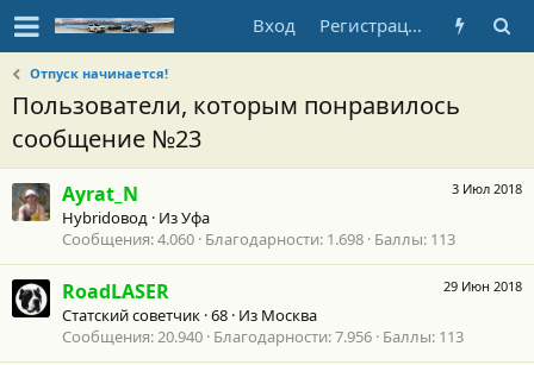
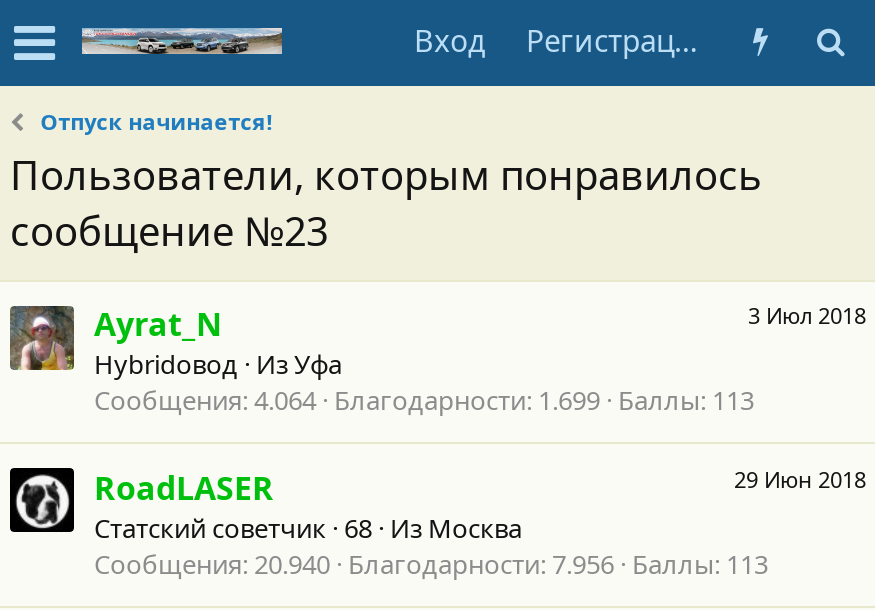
- Сообщения 4.060 Благодарности 1.698 Баллы 113
+ Сообщения 4.064 Благодарности 1.699 Баллы 113
